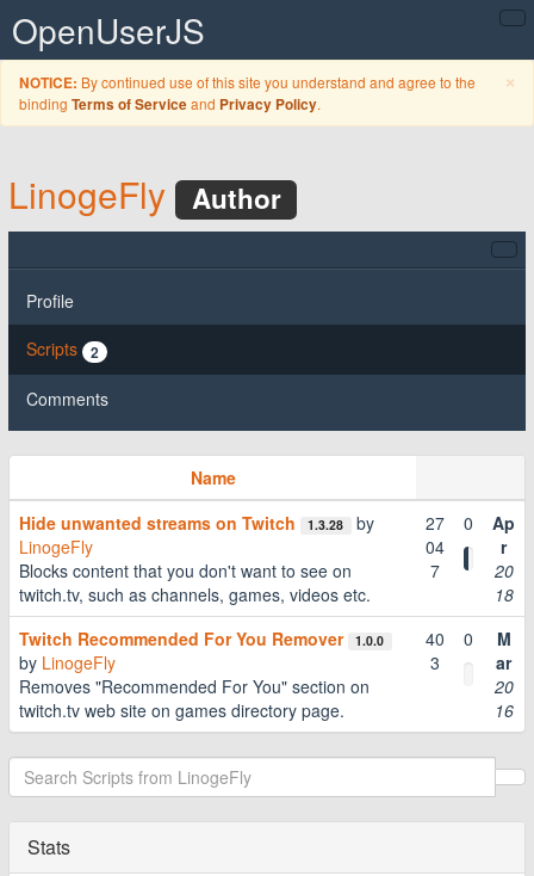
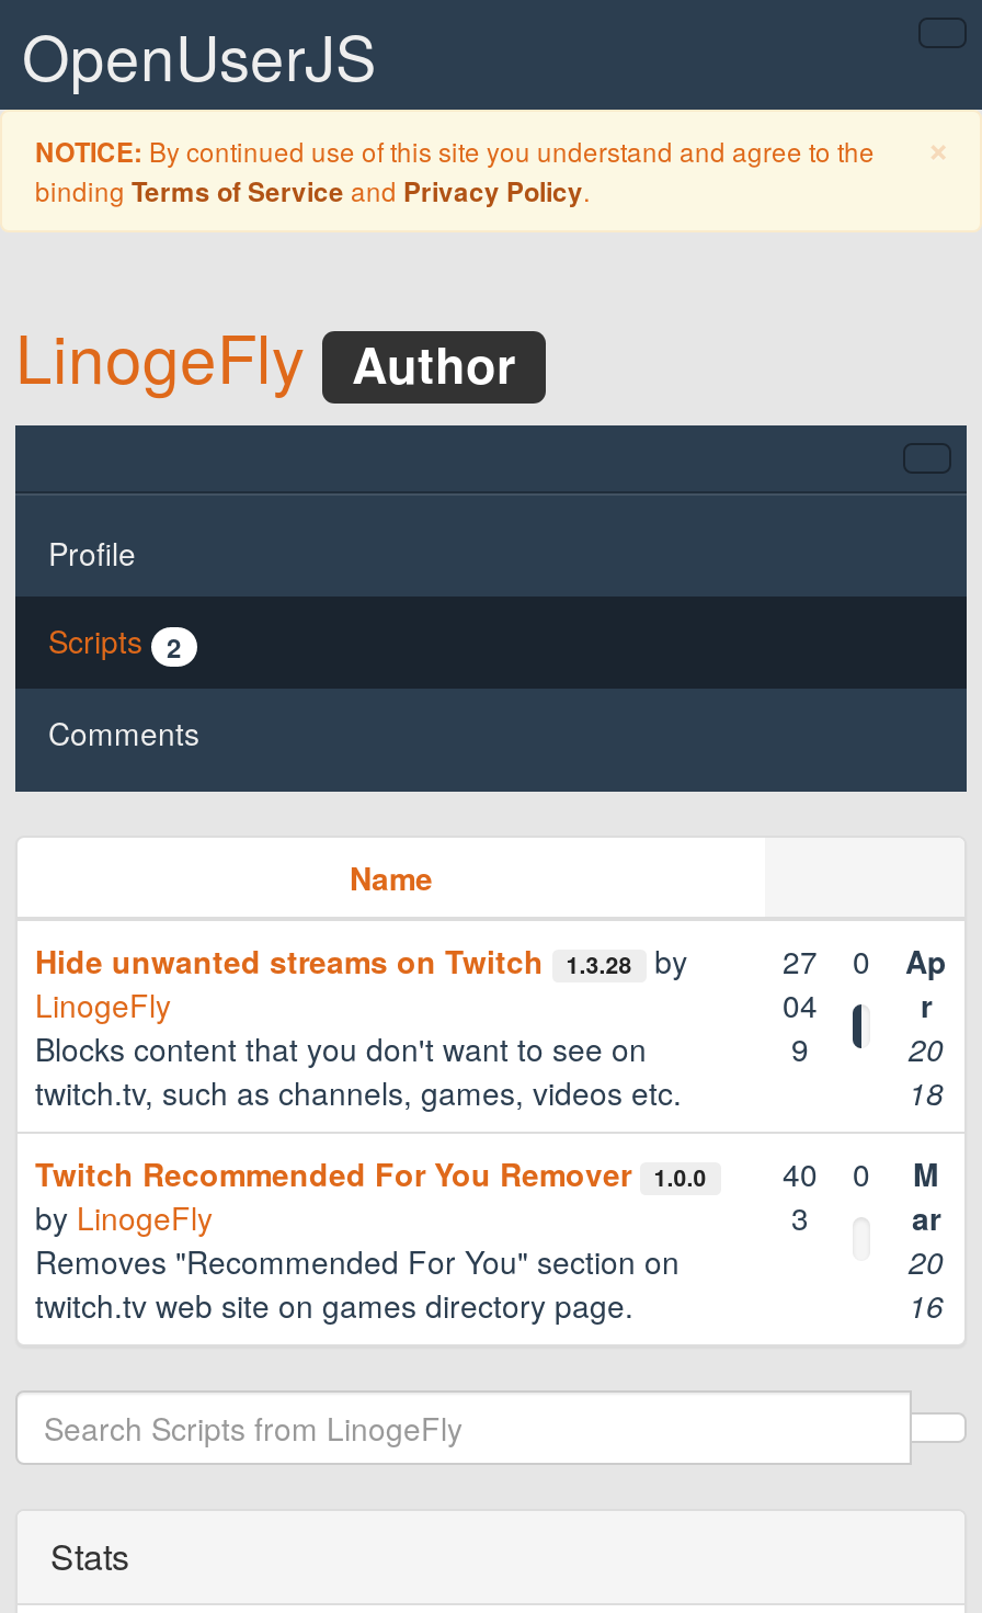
- 7
+ 9
